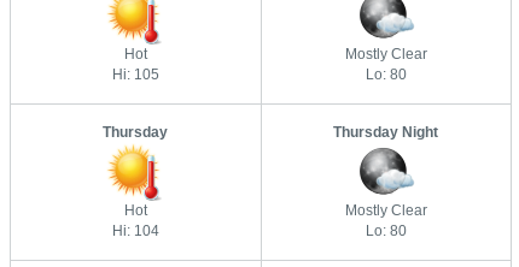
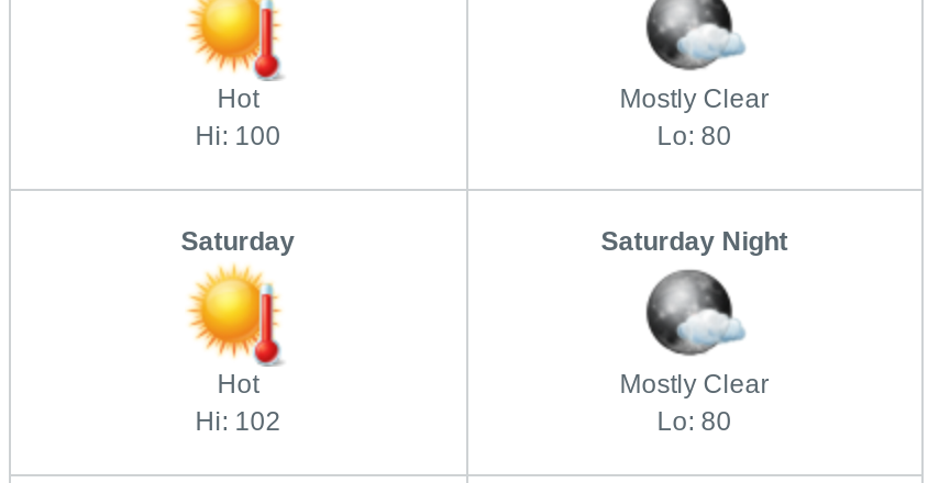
- Hi: 105
+ Hi: 100

- Thursday
+ Saturday

- Thursday Night
+ Saturday Night

- Hi: 104
+ Hi: 102
